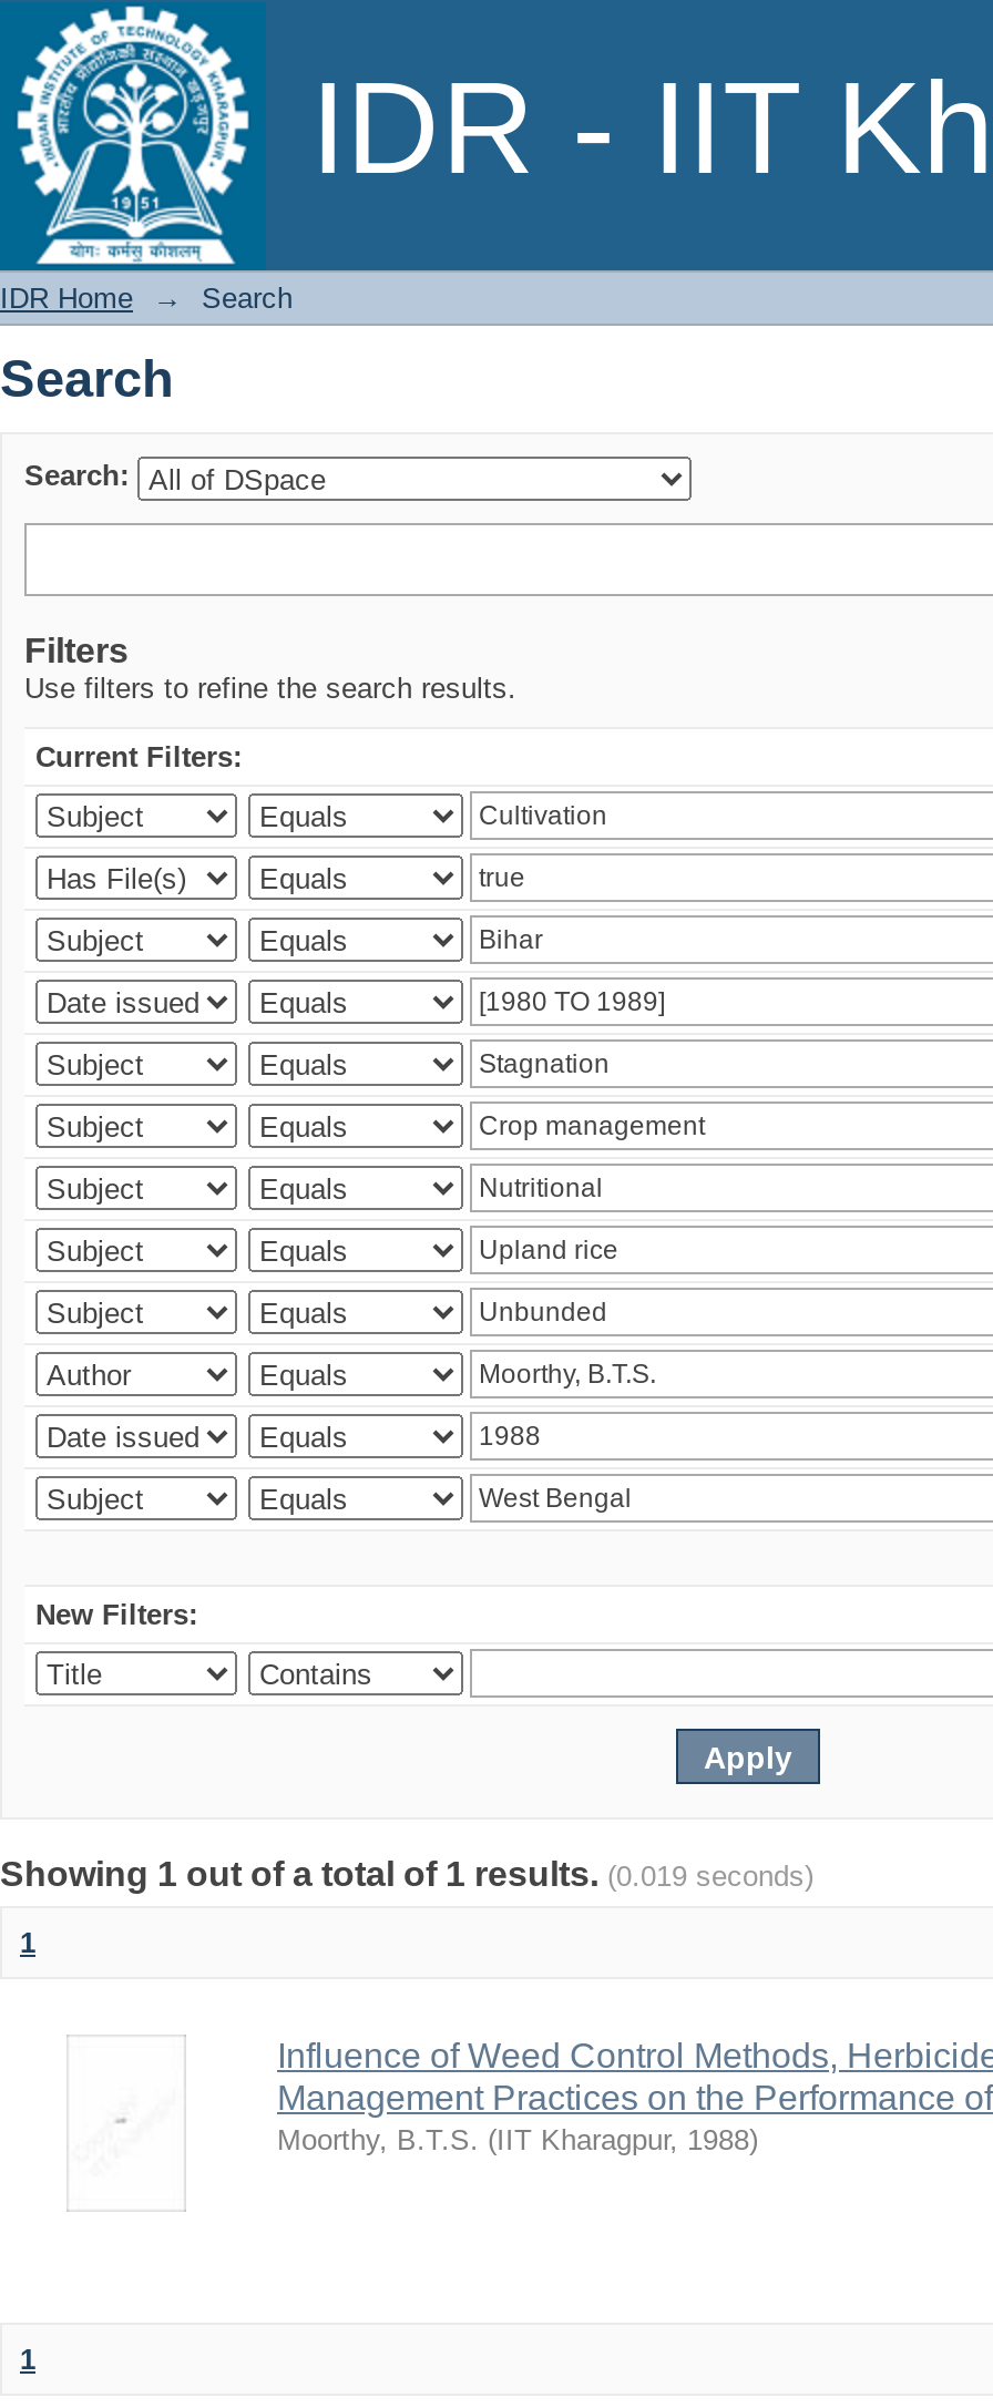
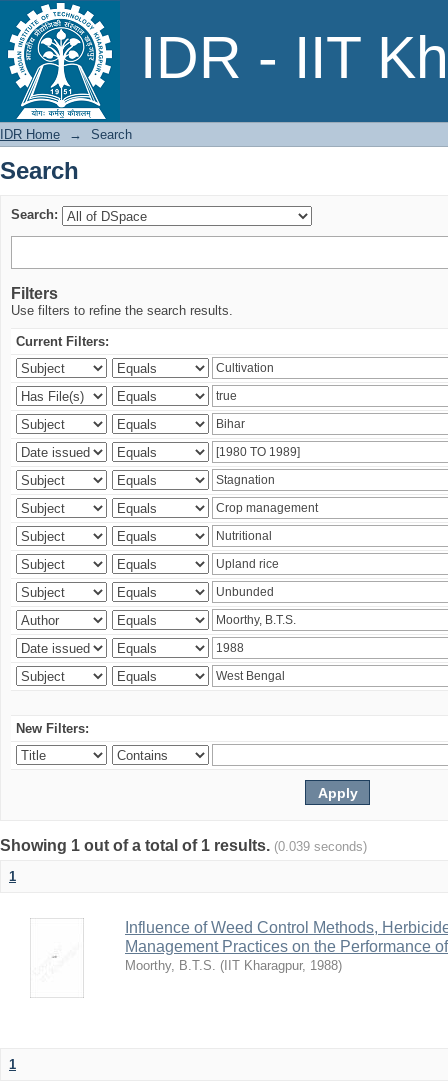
- Showing 1 out of a total of 1 results. (0.019 seconds)
+ Showing 1 out of a total of 1 results. (0.039 seconds)
